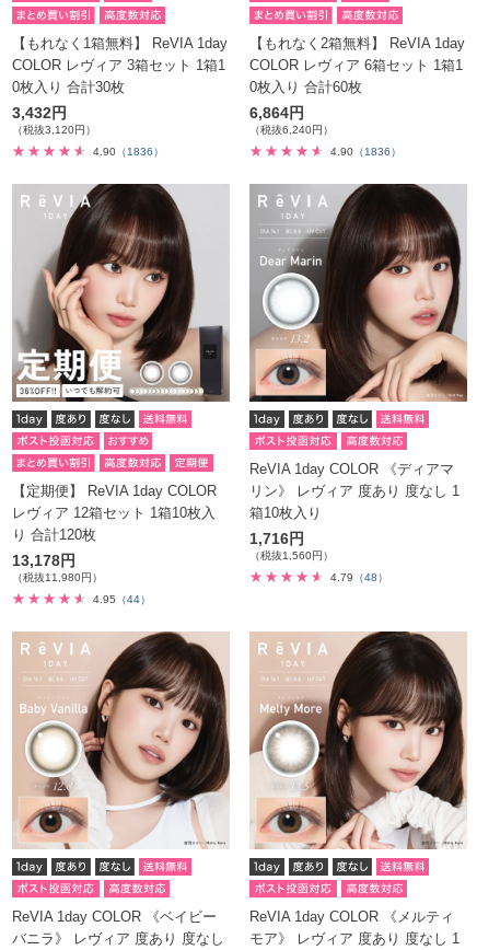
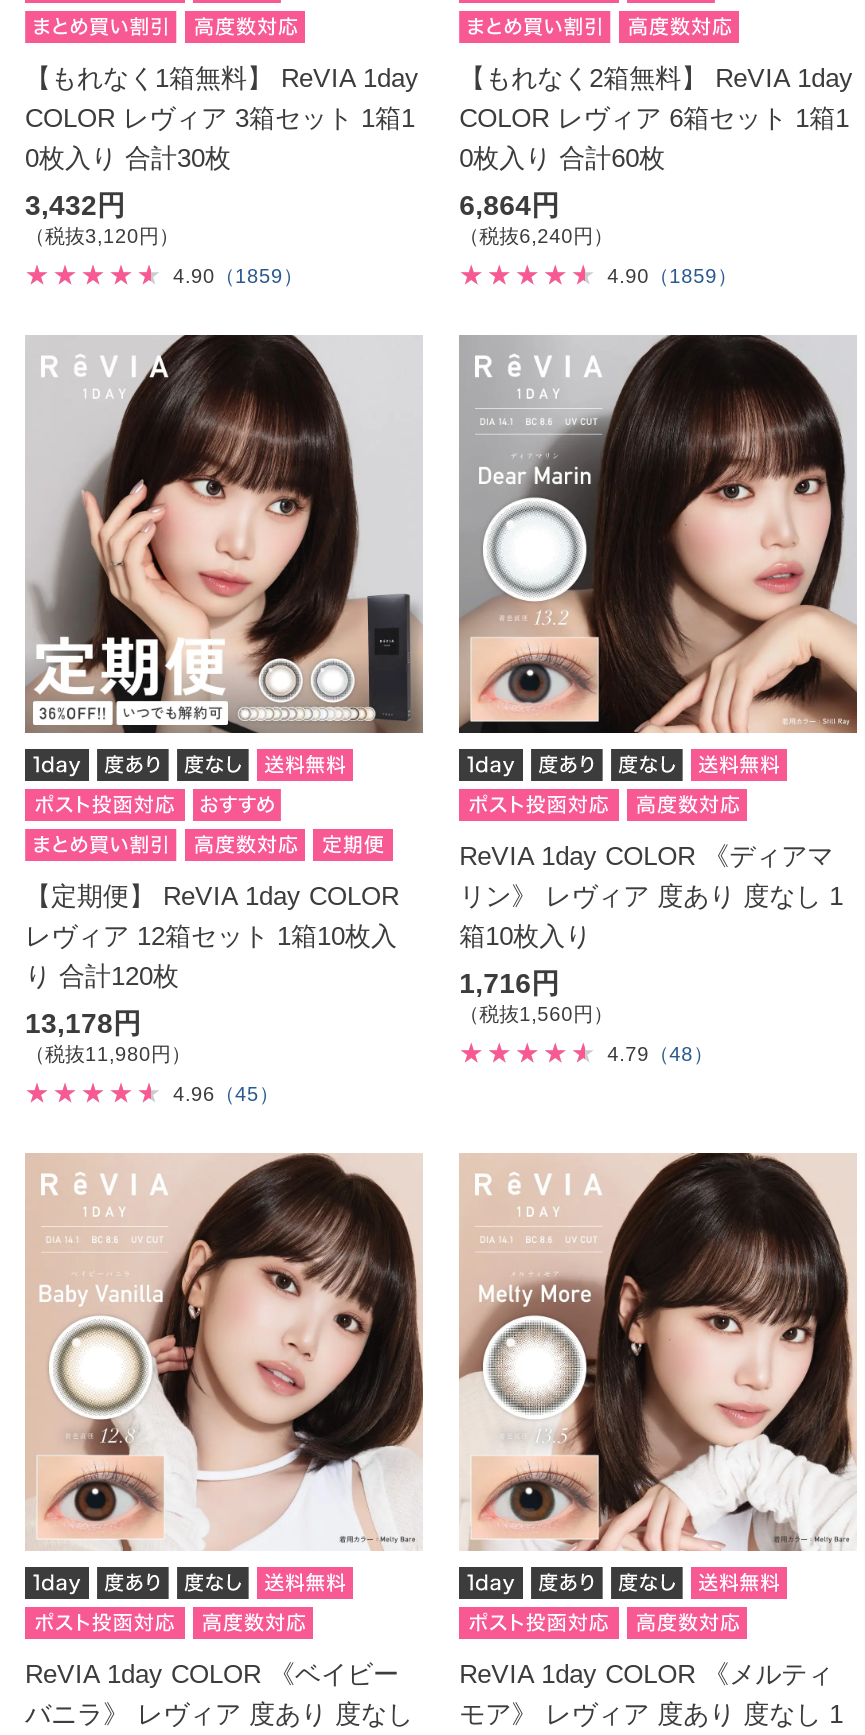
- 4.90（1836）
+ 4.90（1859）

- 4.90（1836）
+ 4.90（1859）

- 4.95（44）
+ 4.96（45）
